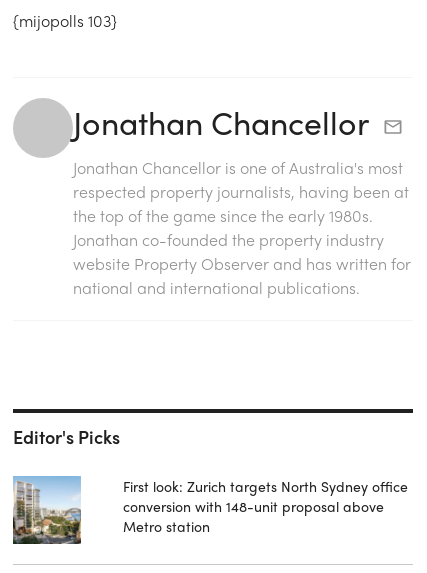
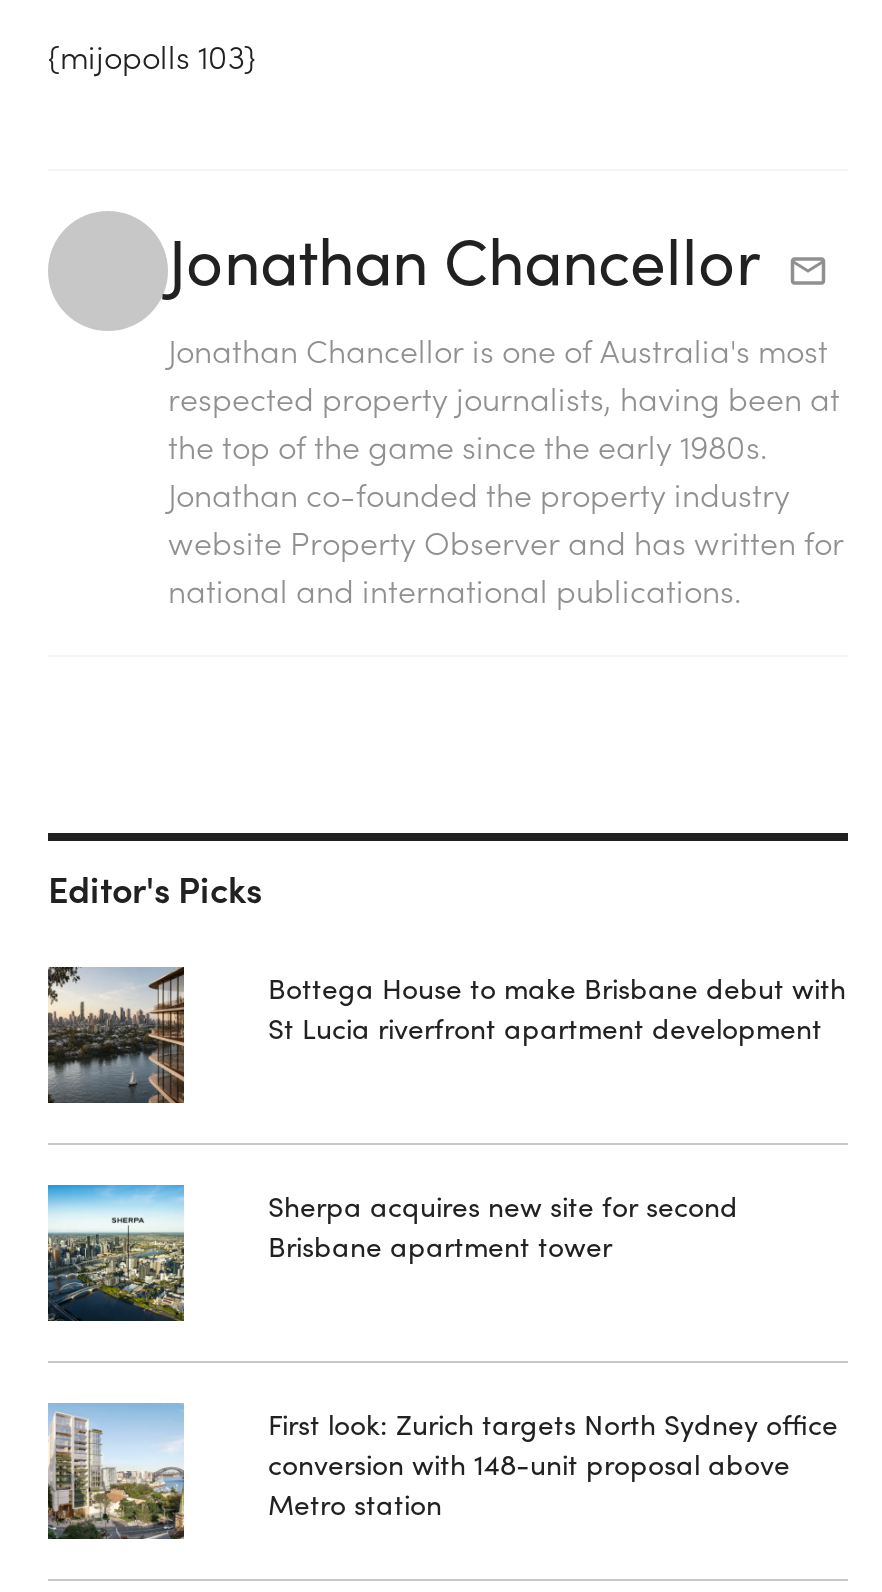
+ [image]

+ [image]

+ Bottega House to make Brisbane debut with
+ St Lucia riverfront apartment development

+ Sherpa acquires new site for second
+ Brisbane apartment tower
